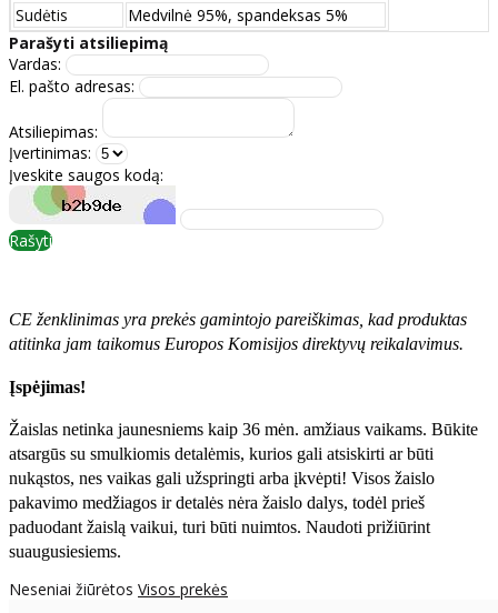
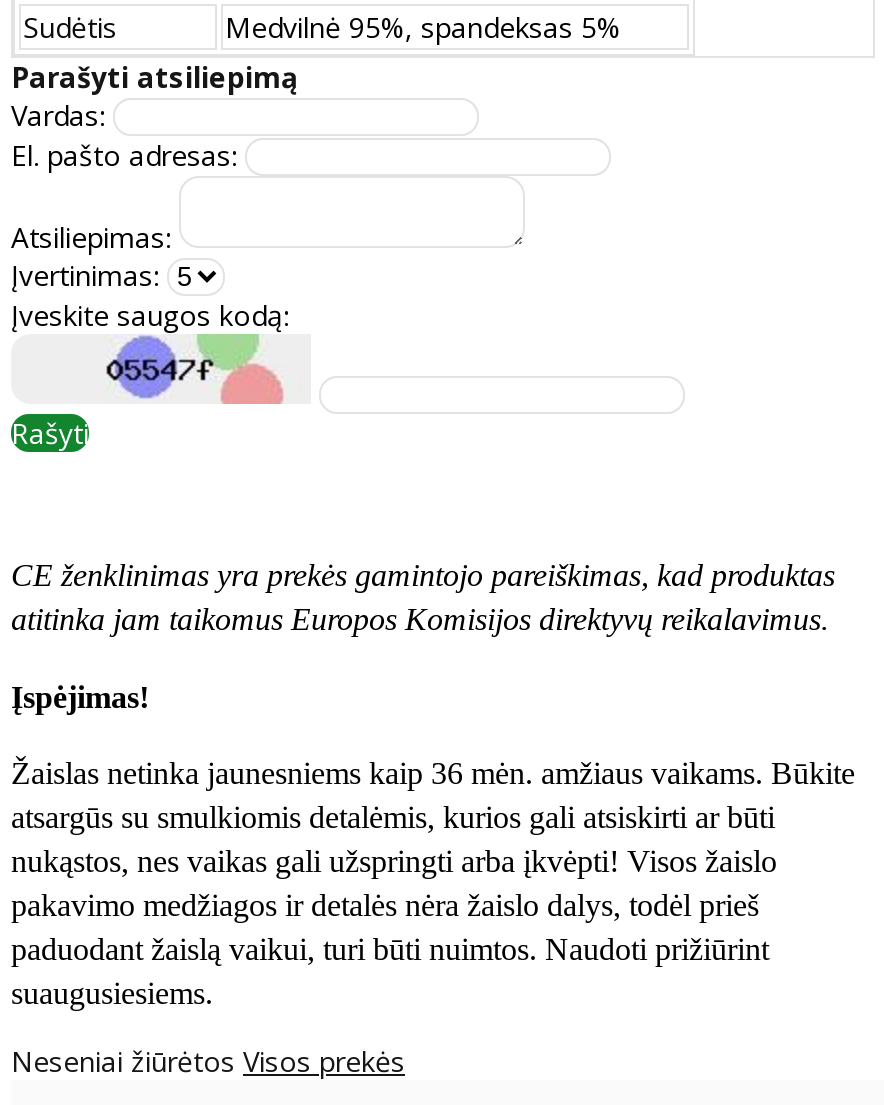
- [image]
+ [image]
